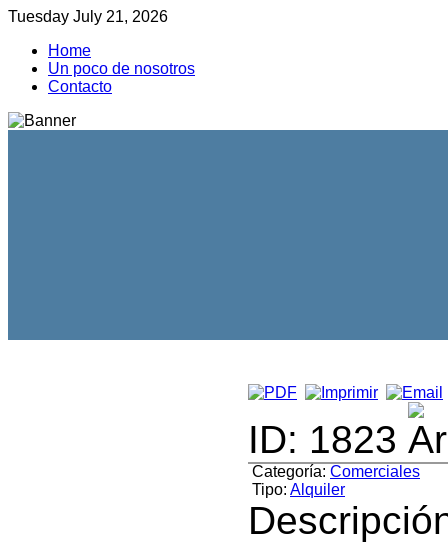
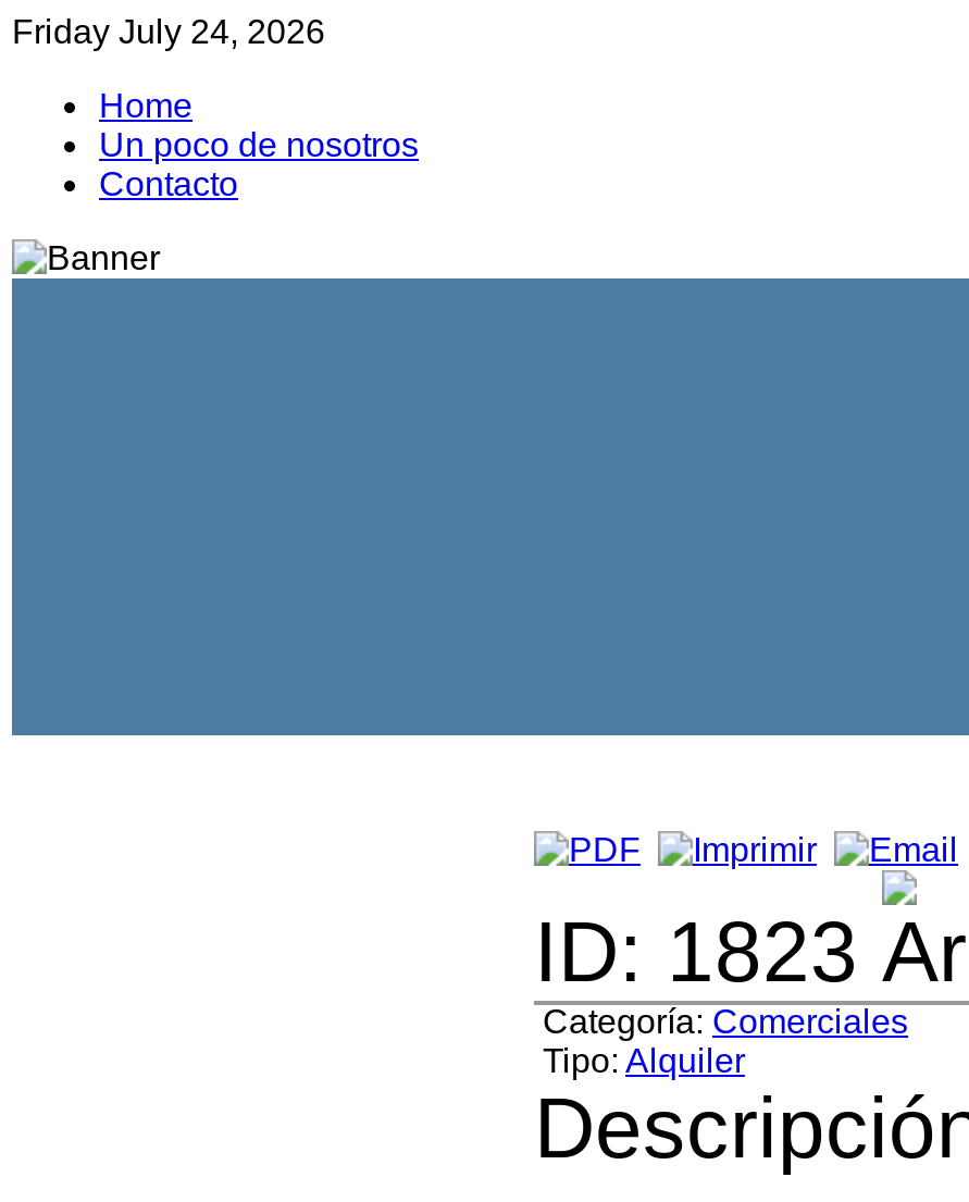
- Tuesday July 21, 2026
+ Friday July 24, 2026
